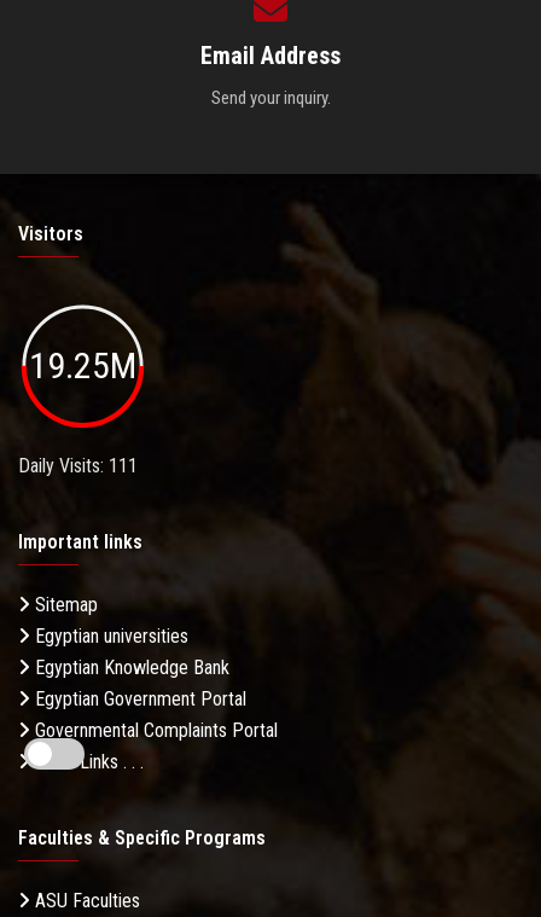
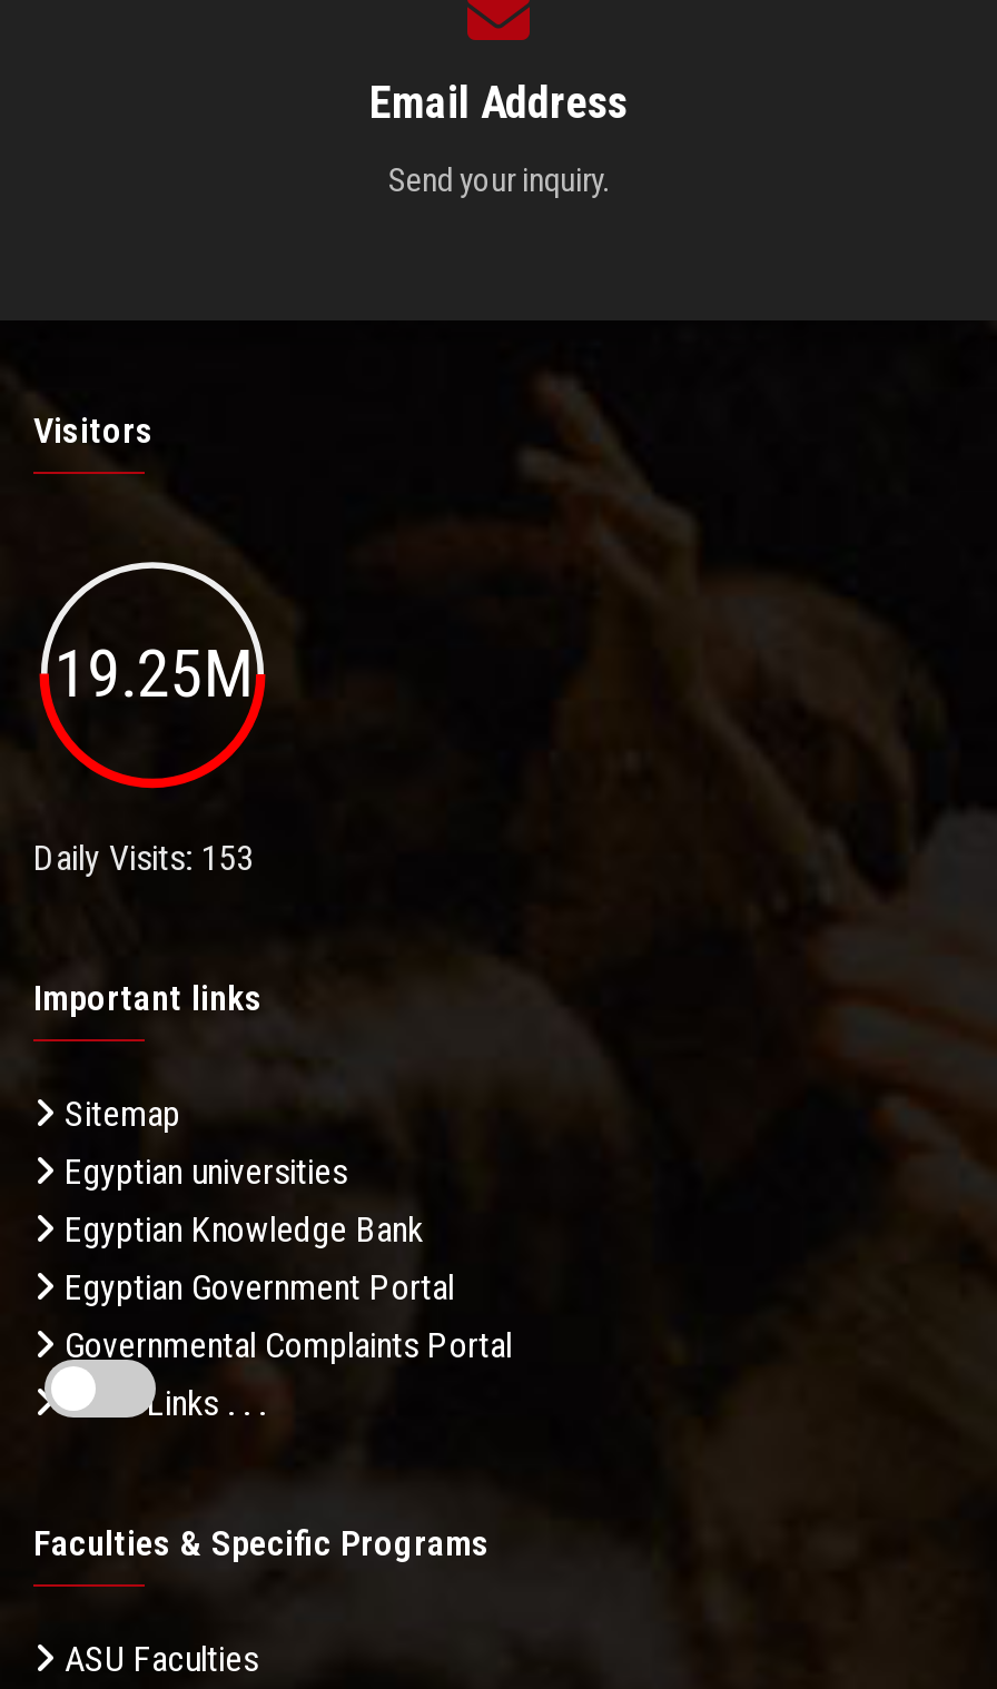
- Daily Visits: 111
+ Daily Visits: 153
